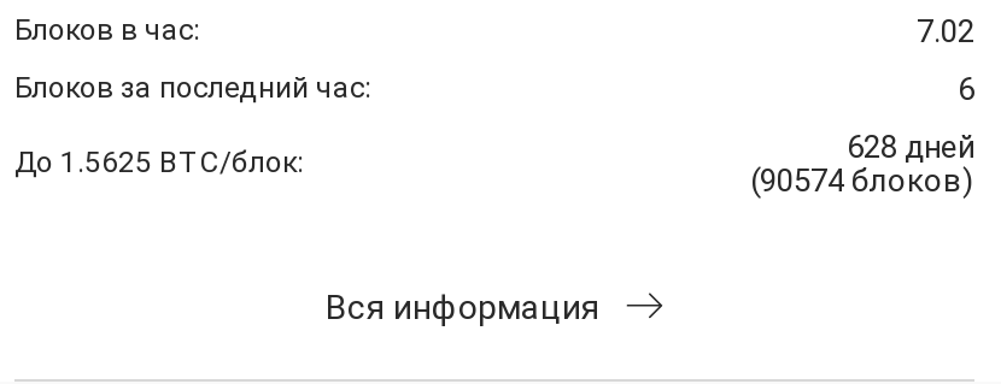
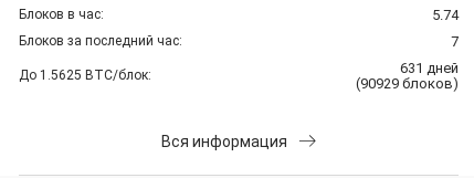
- 7.02
+ 5.74

- 6
+ 7

- 628 дней
+ 631 дней

- (90574 блоков)
+ (90929 блоков)
